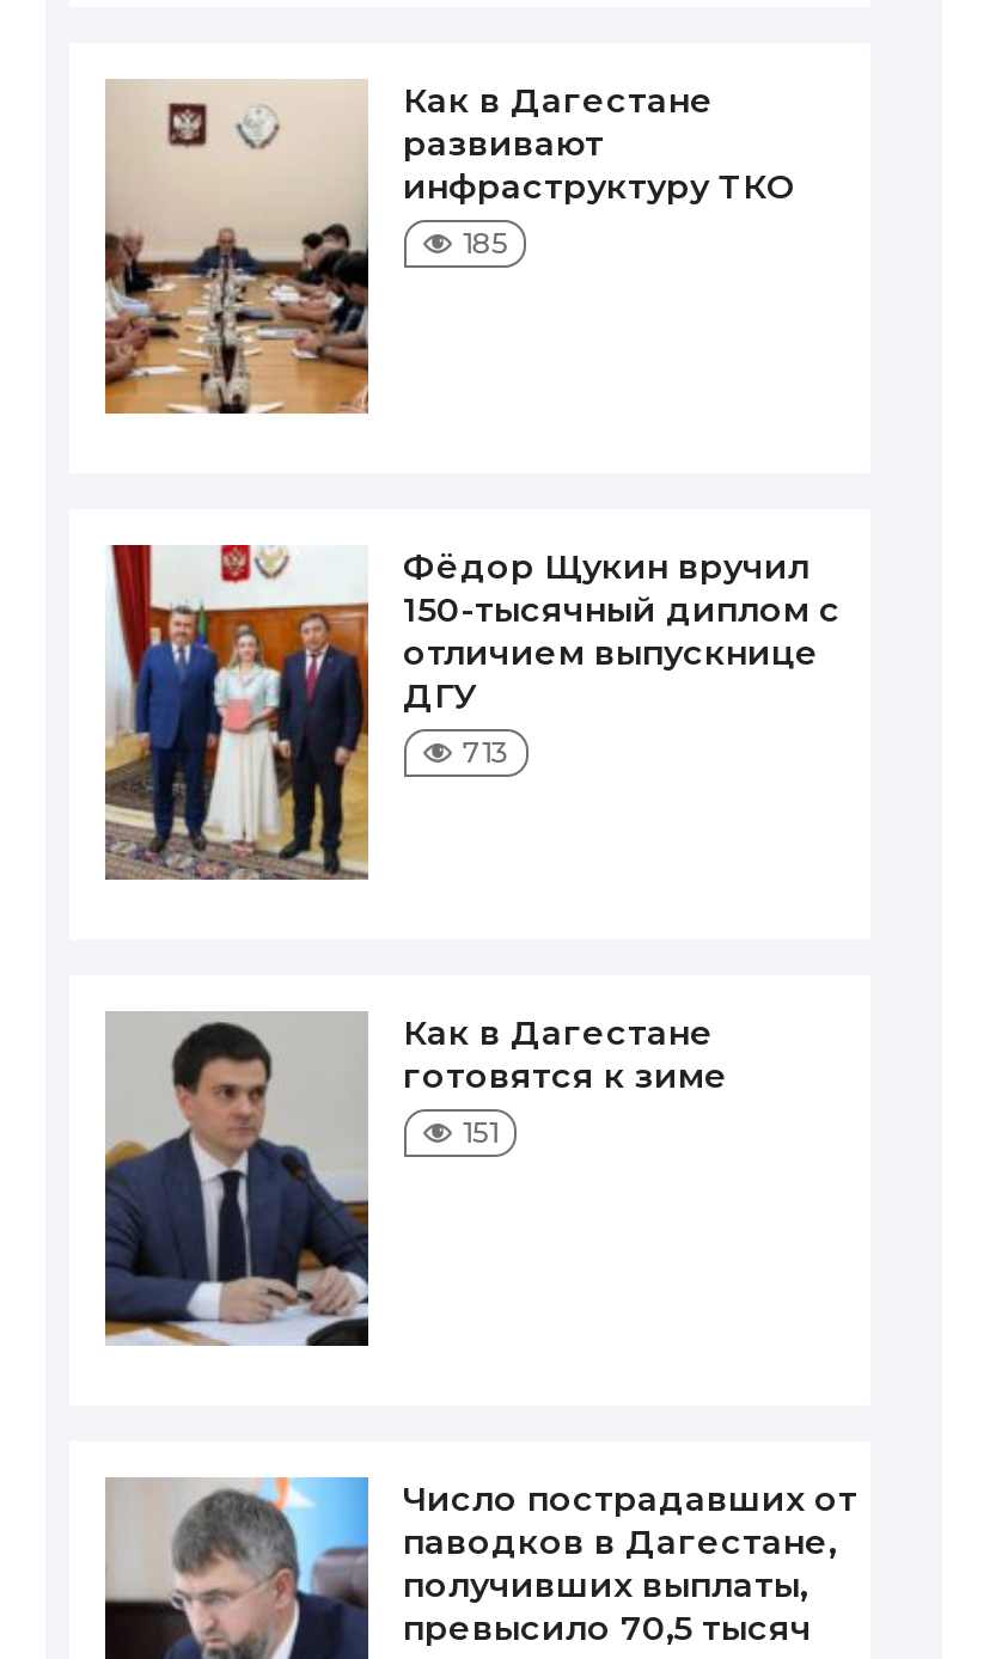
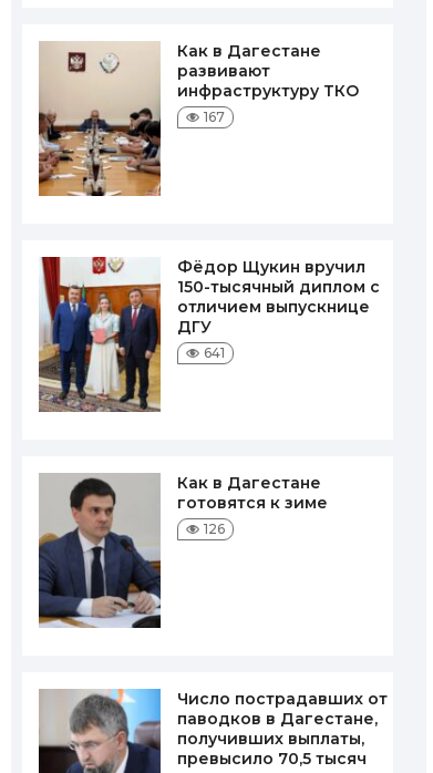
- 185
+ 167

- 713
+ 641

- 151
+ 126
